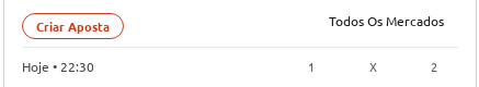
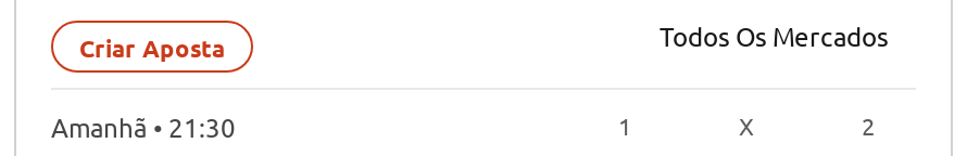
- Hoje • 22:30
+ Amanhã • 21:30
